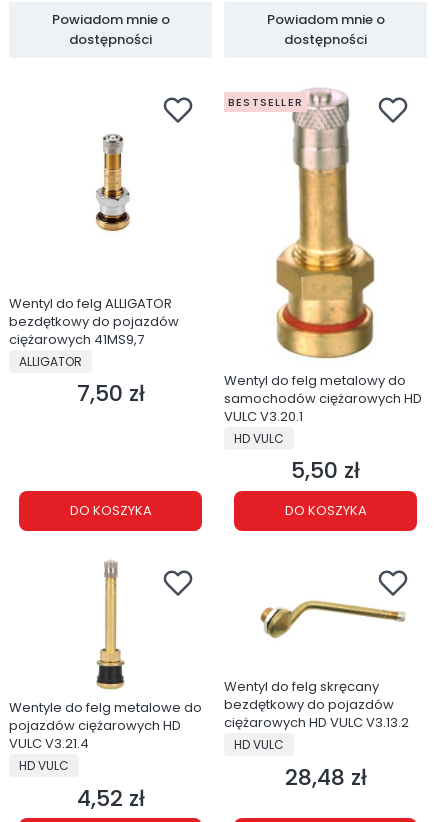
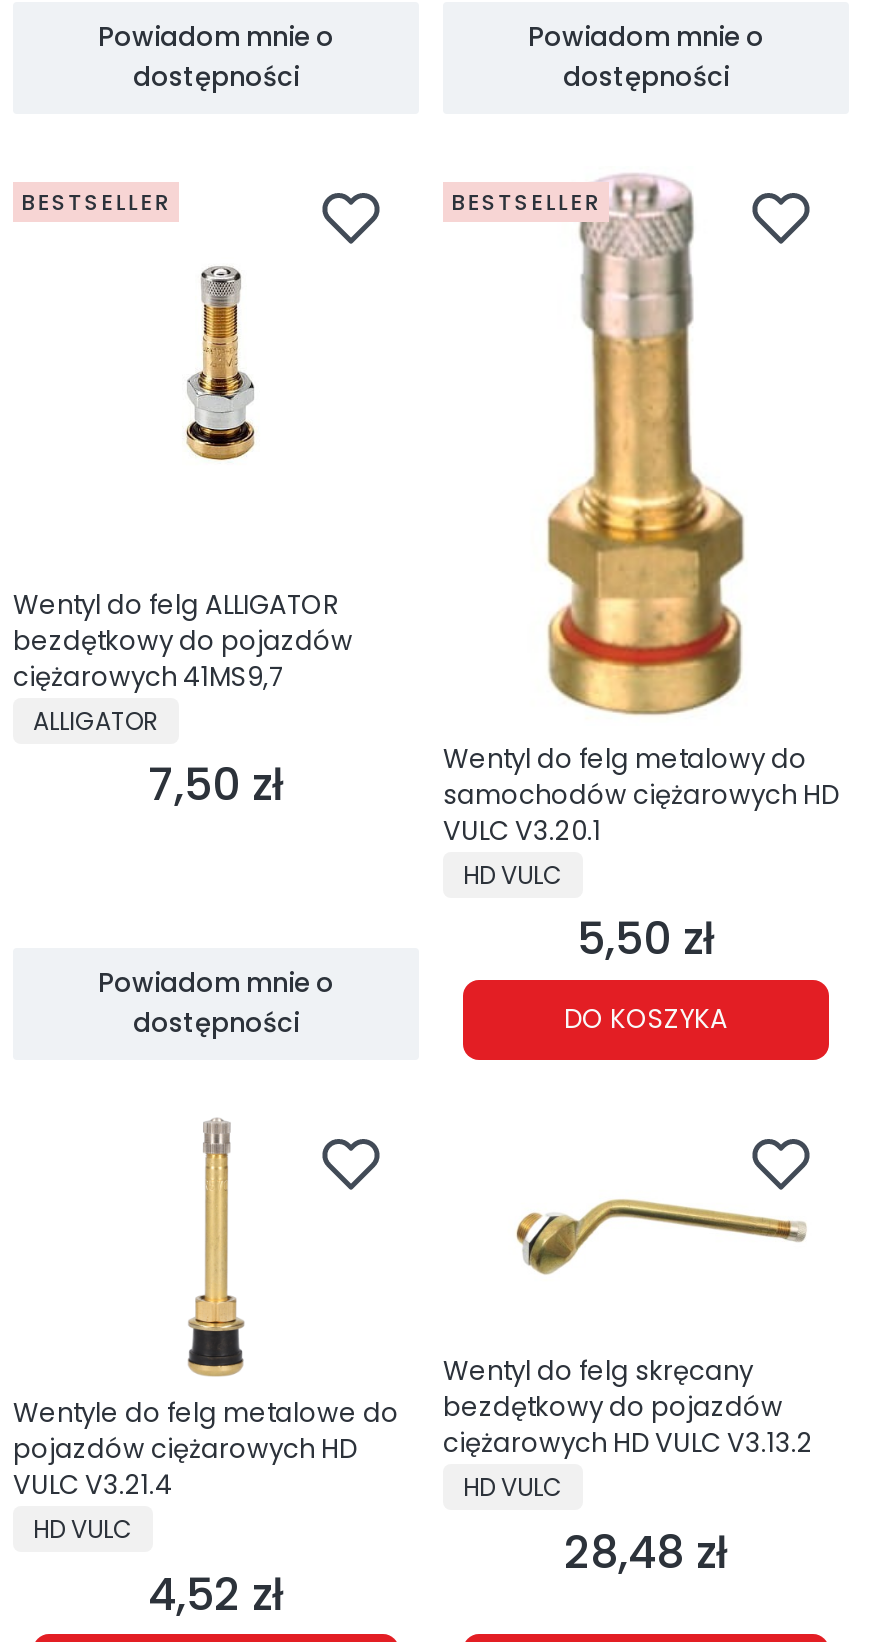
+ BESTSELLER

- DO KOSZYKA
+ Powiadom mnie o
+ dostępności
